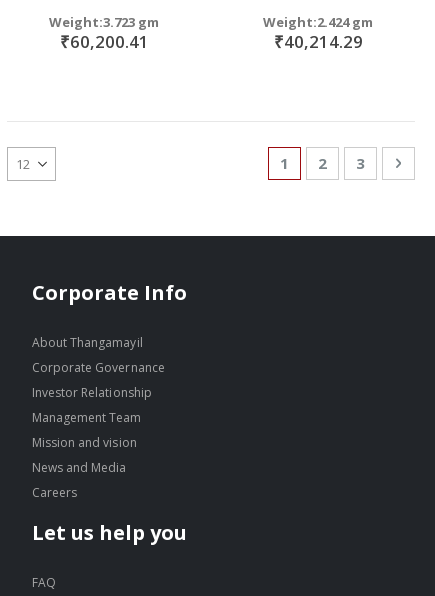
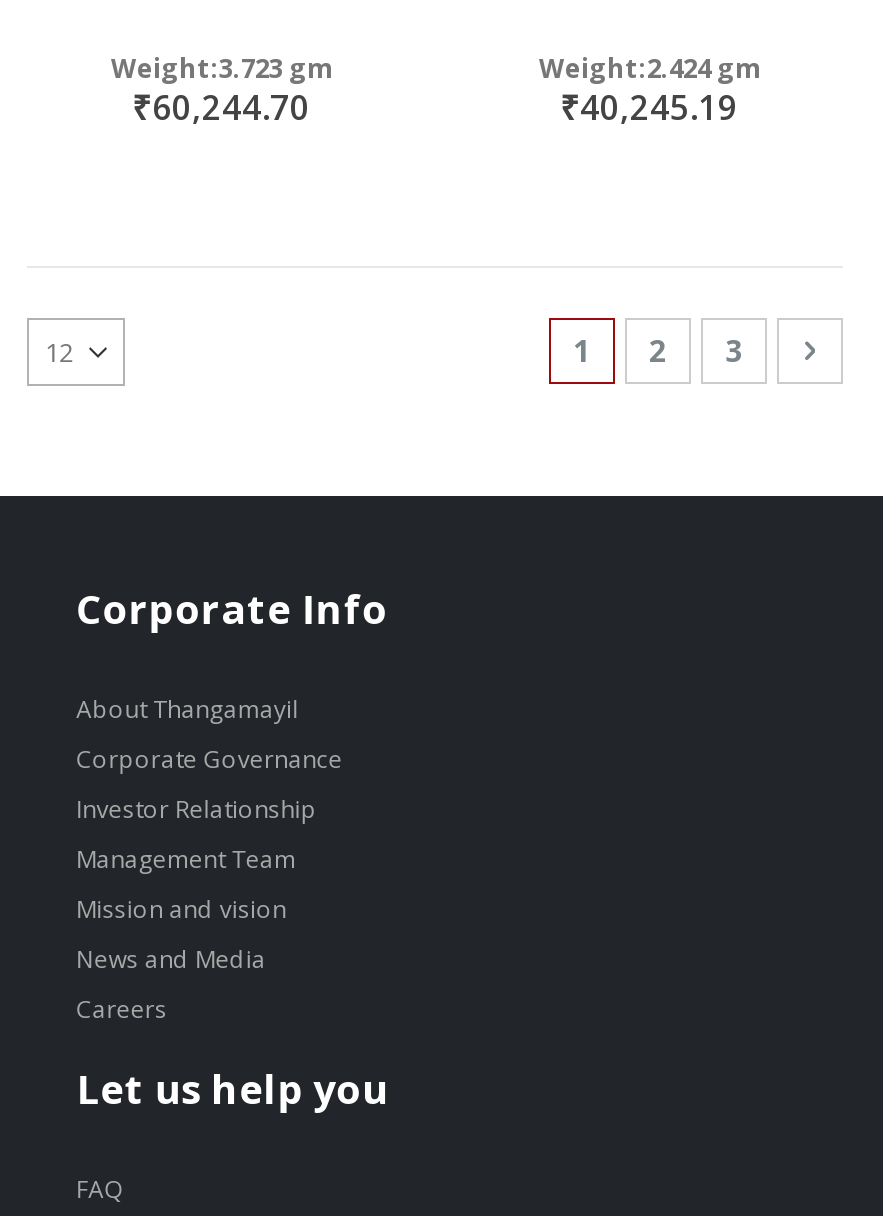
- ₹60,200.41
+ ₹60,244.70

- ₹40,214.29
+ ₹40,245.19
